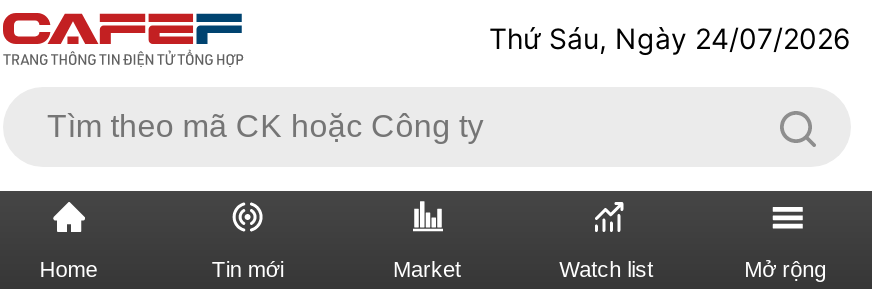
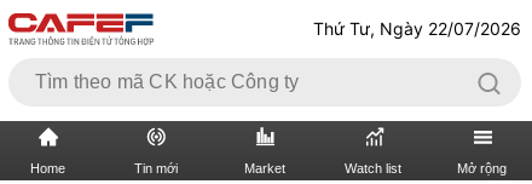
- Thứ Sáu, Ngày 24/07/2026
+ Thứ Tư, Ngày 22/07/2026
